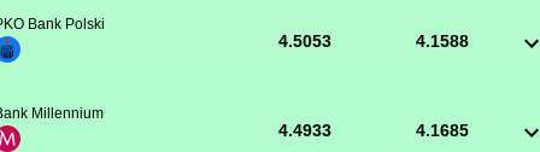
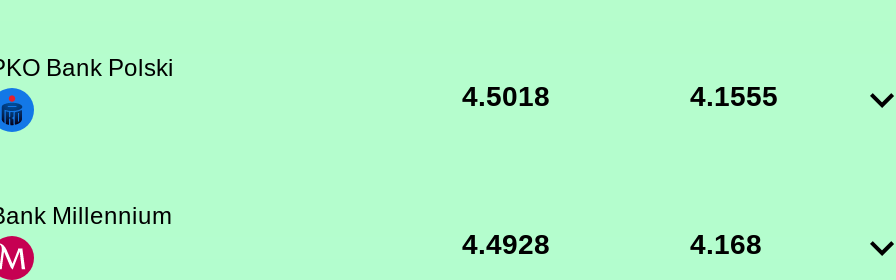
- 4.5053
+ 4.5018

- 4.1588
+ 4.1555

- 4.4933
+ 4.4928

- 4.1685
+ 4.168
